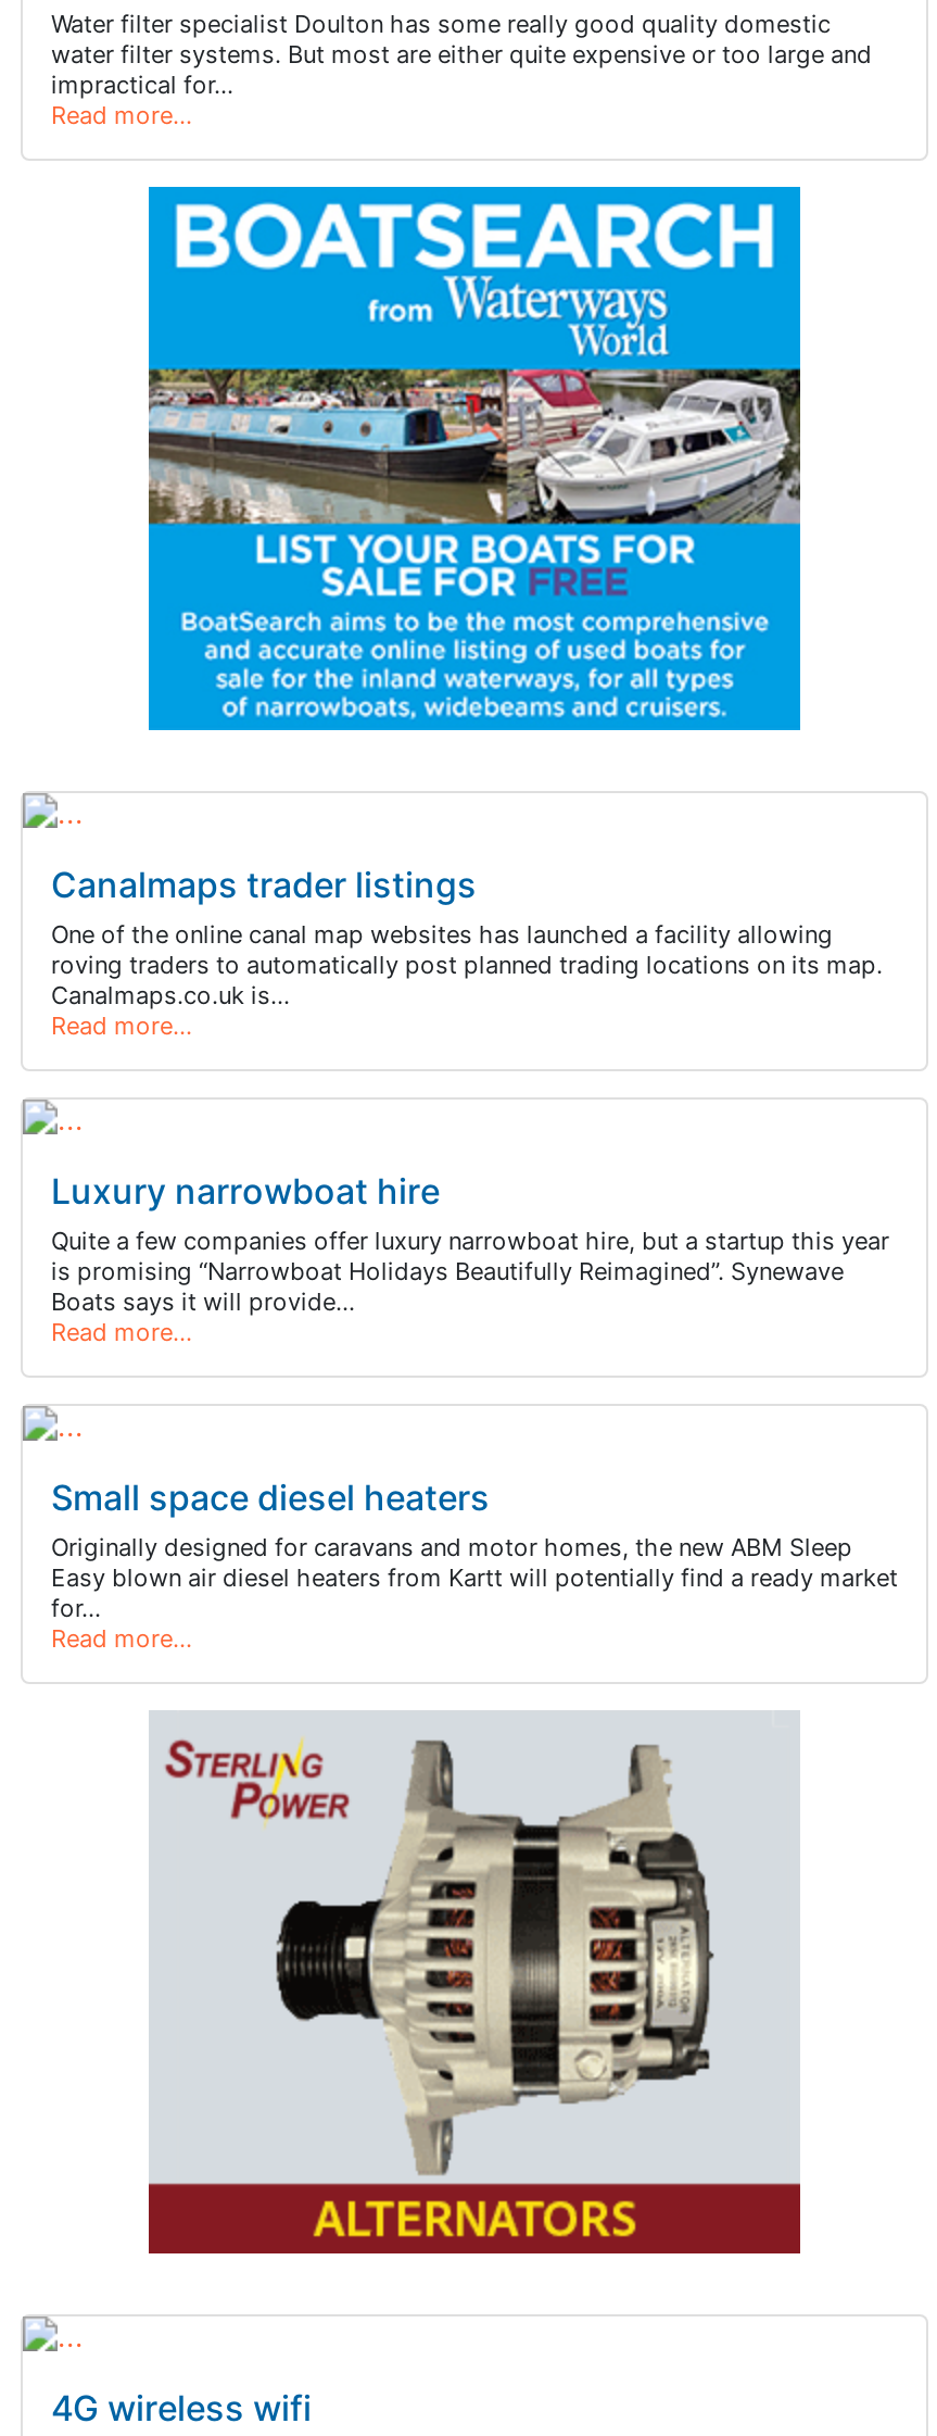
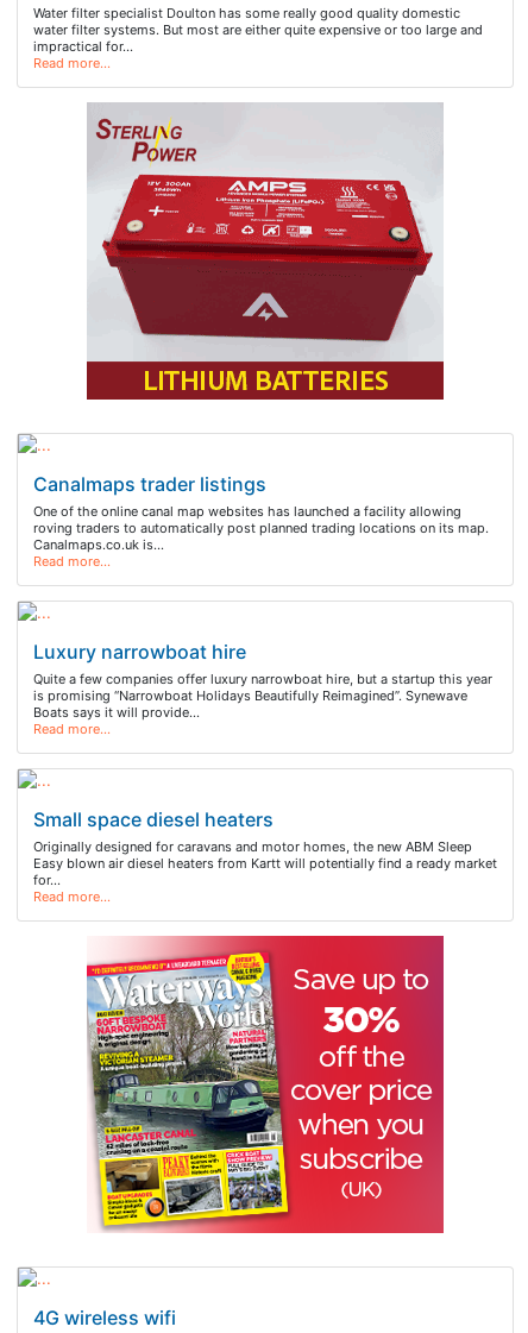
- [image]
+ [image]

- [image]
+ [image]
